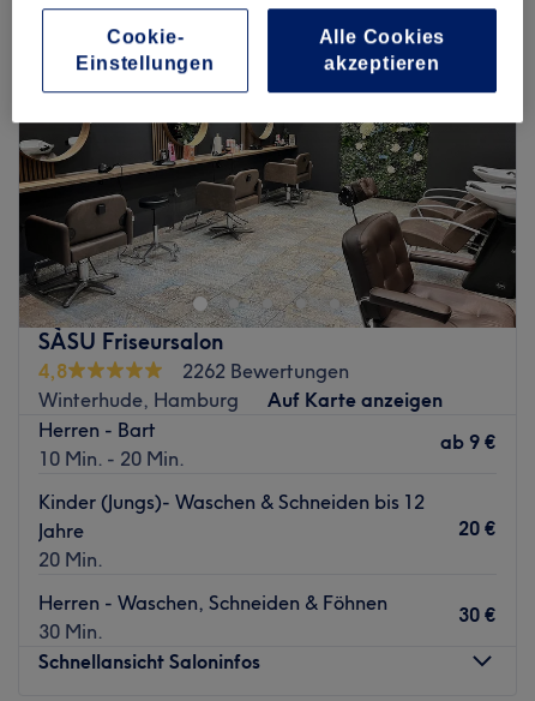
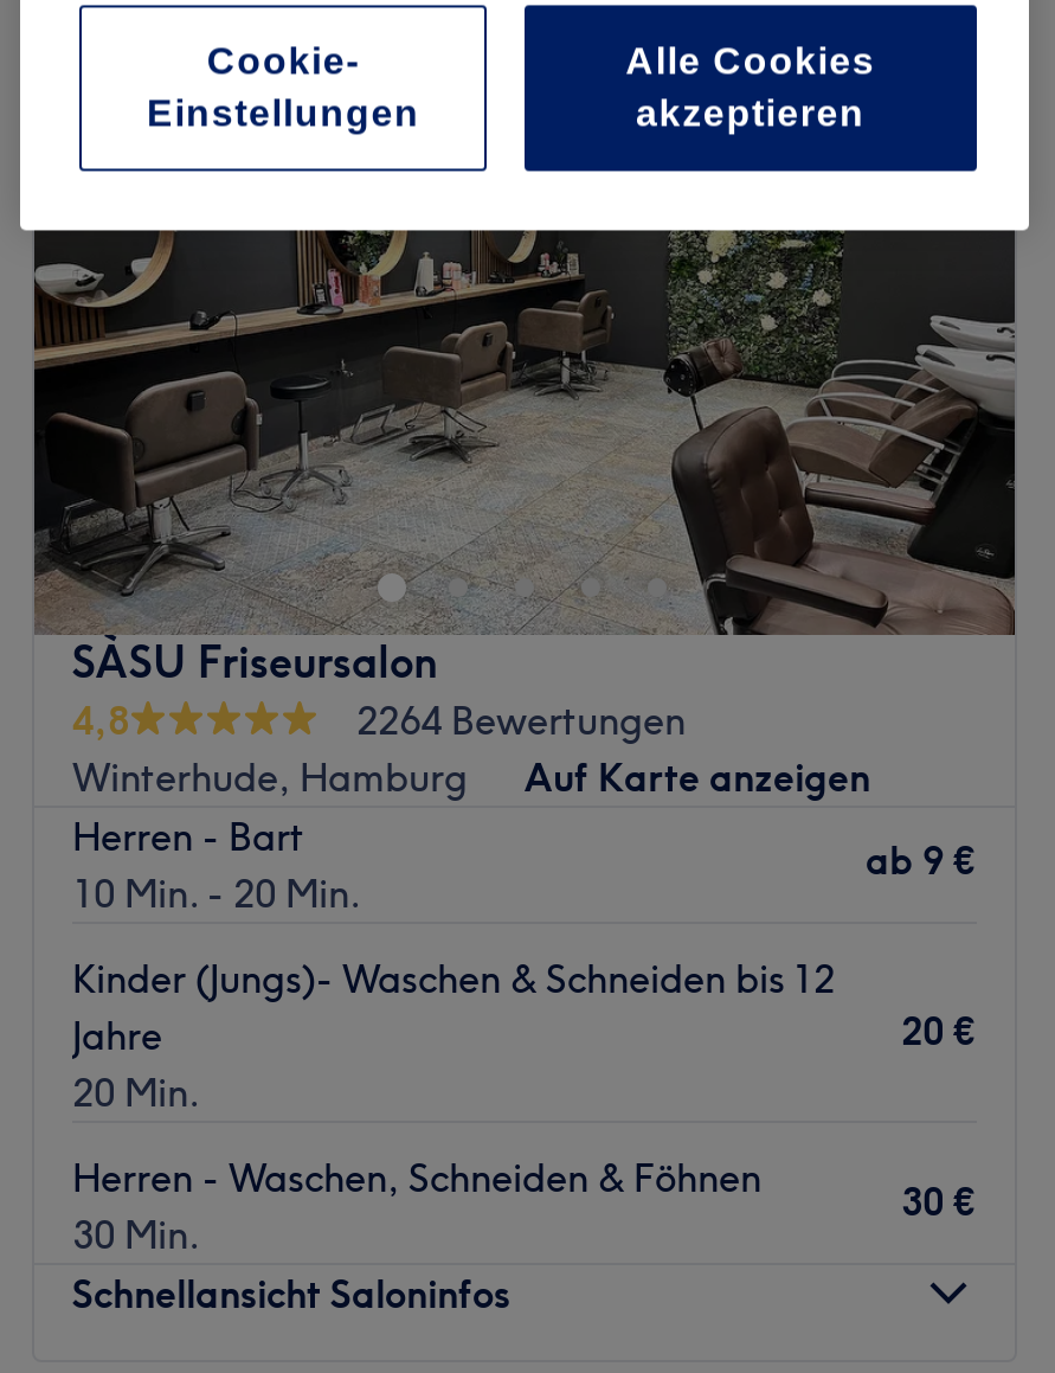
- 2262 Bewertungen
+ 2264 Bewertungen
